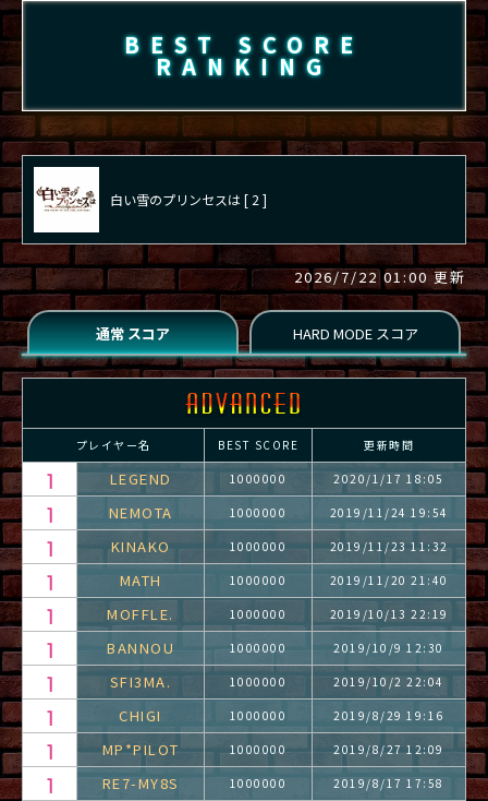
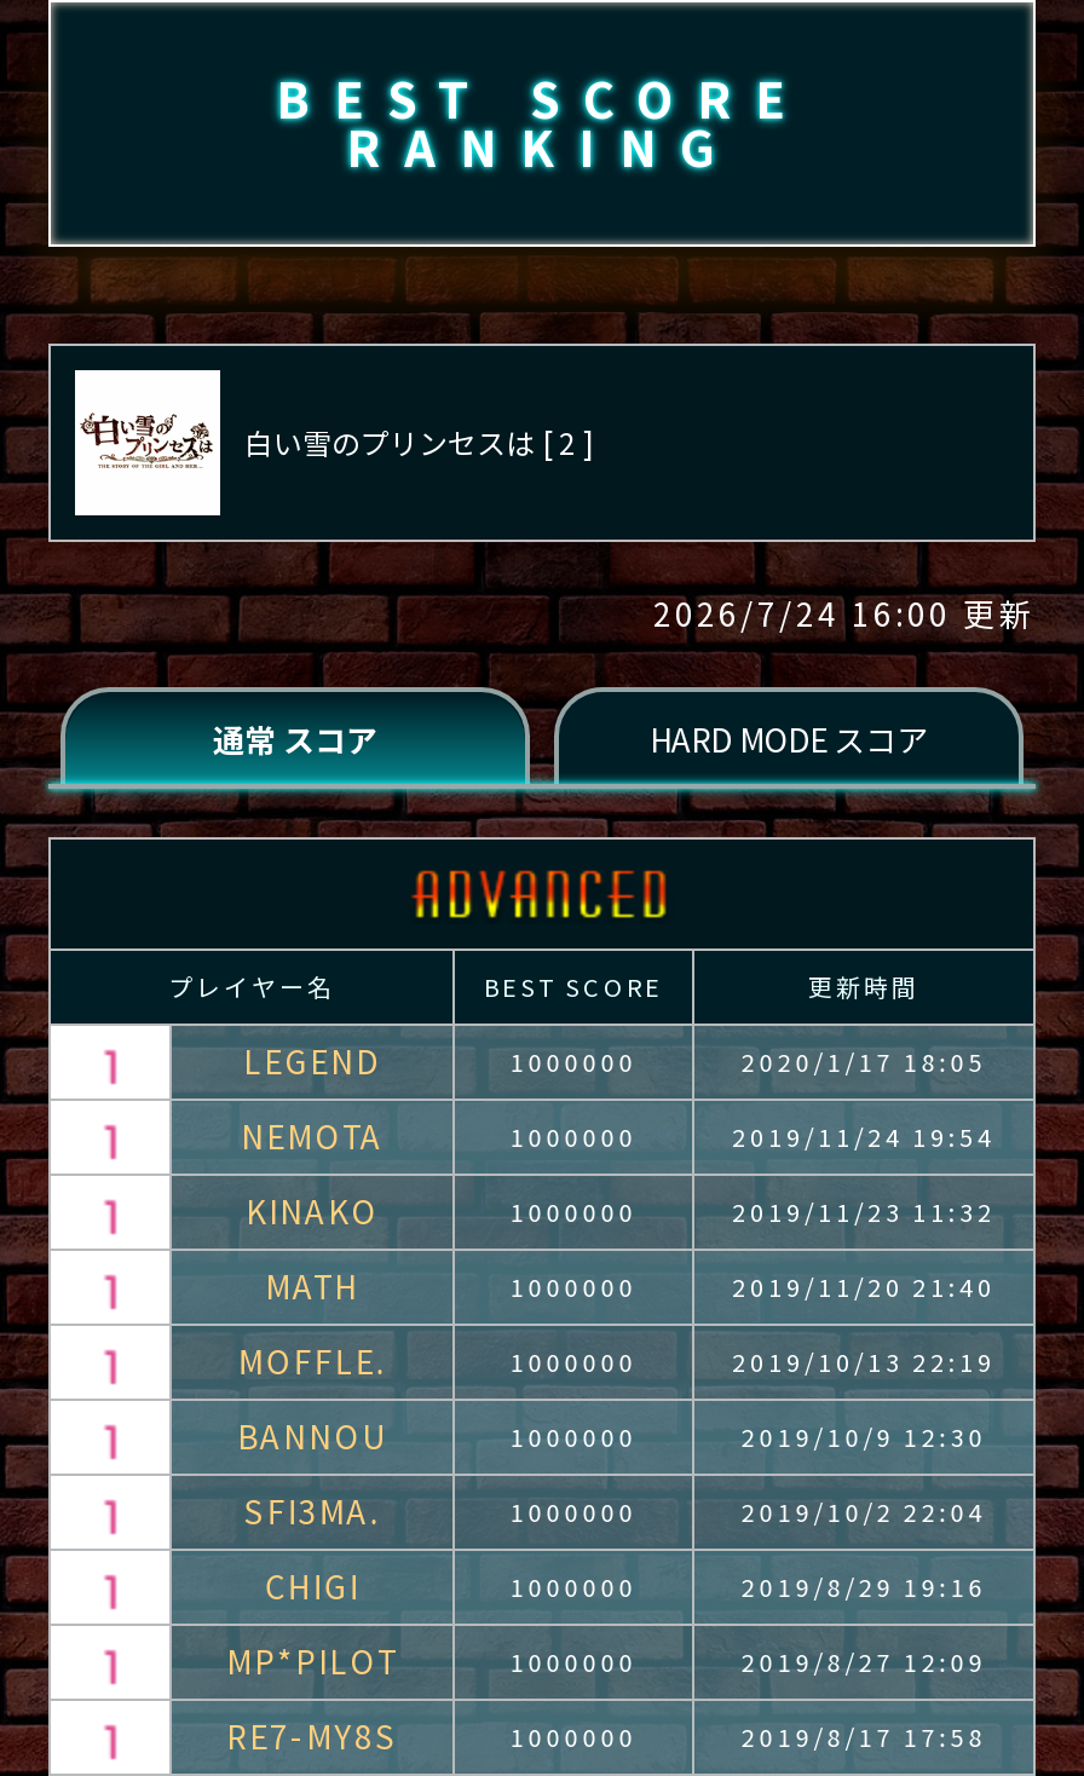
- 2026/7/22 01:00 更新
+ 2026/7/24 16:00 更新
